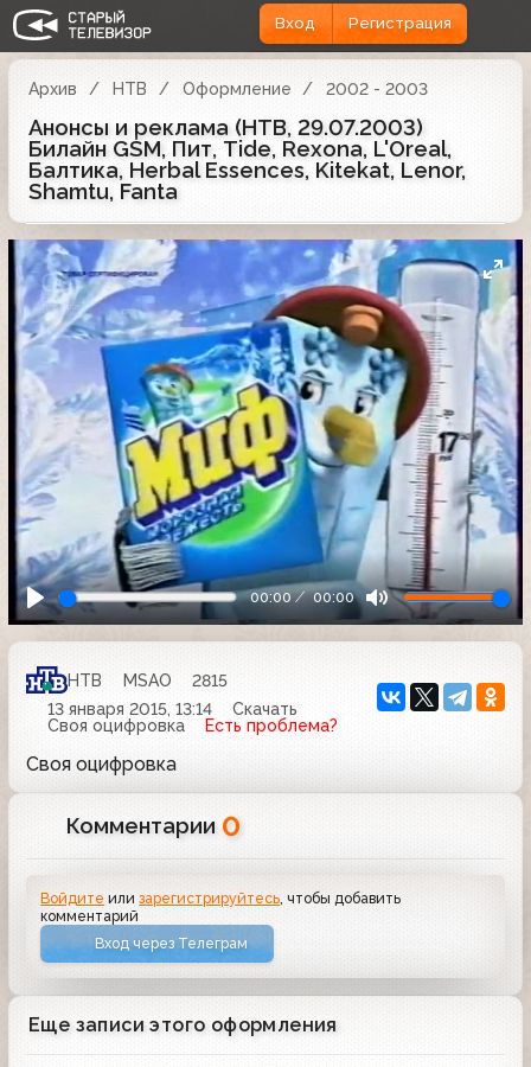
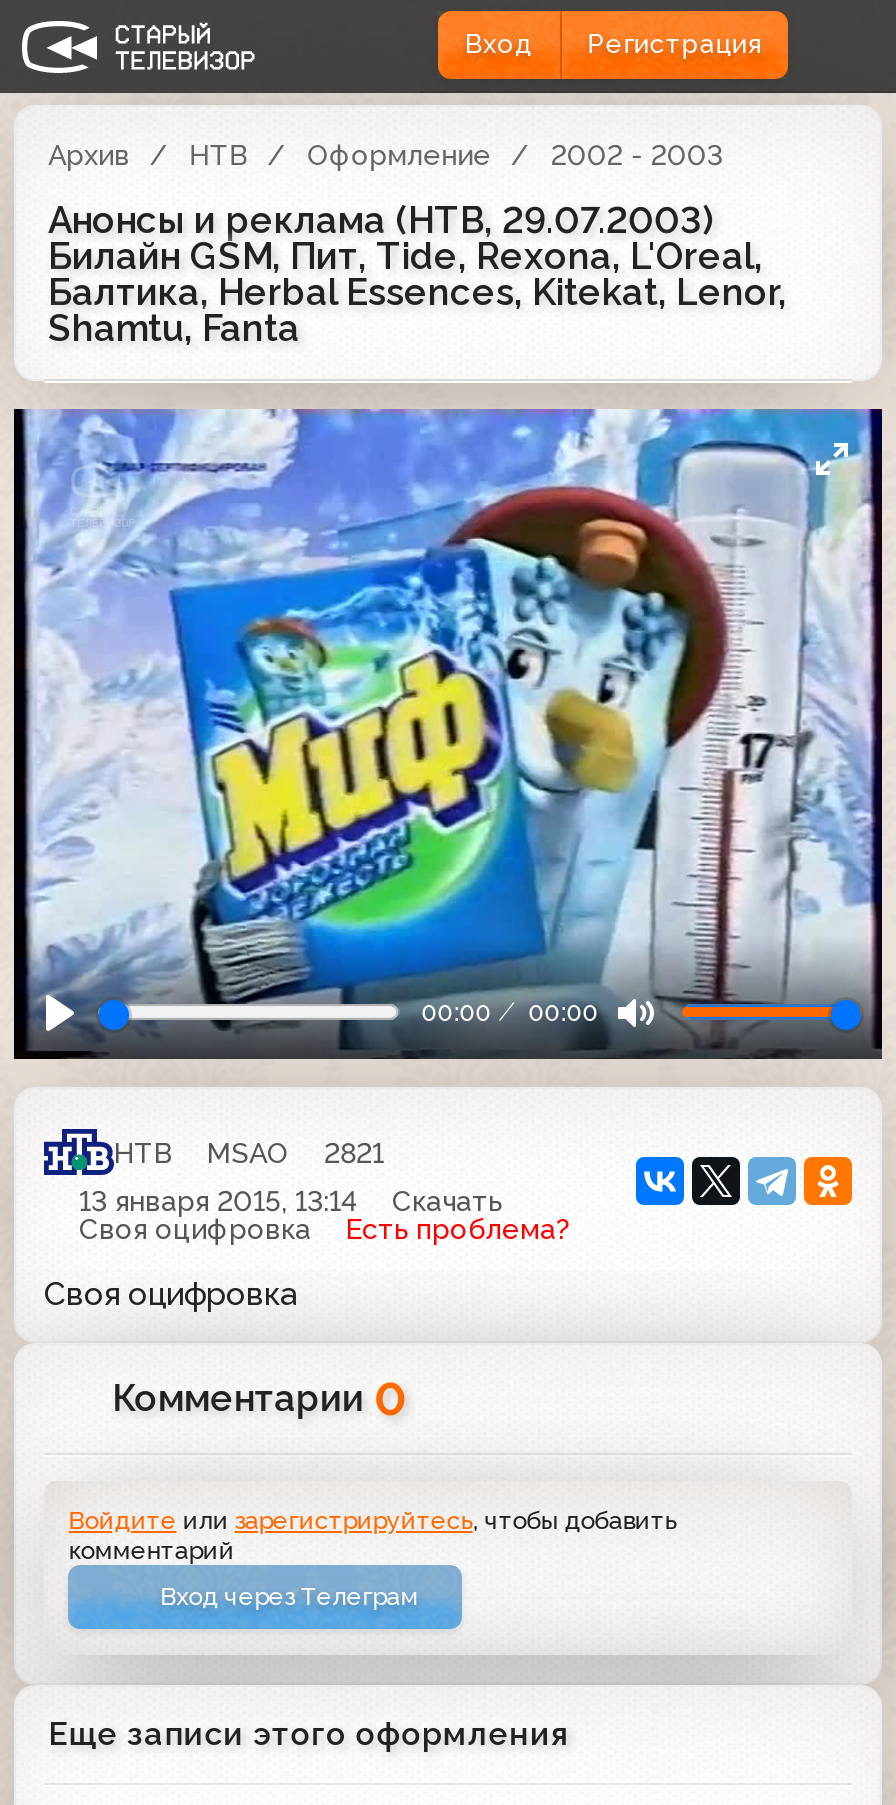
- НТВ MSAO 2815
+ НТВ MSAO 2821
